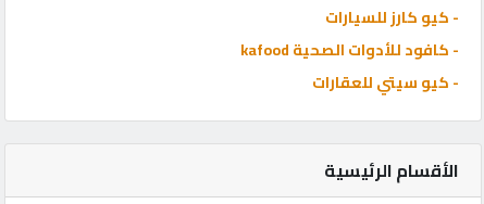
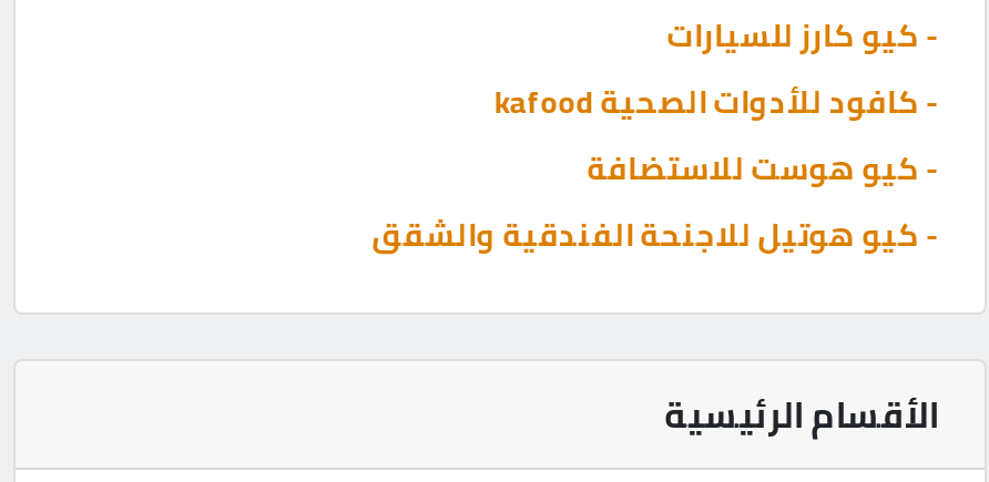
- - كيو سيتي للعقارات
+ - كيو هوست للاستضافة
+ - كيو هوتيل للاجنحة الفندقية والشقق
